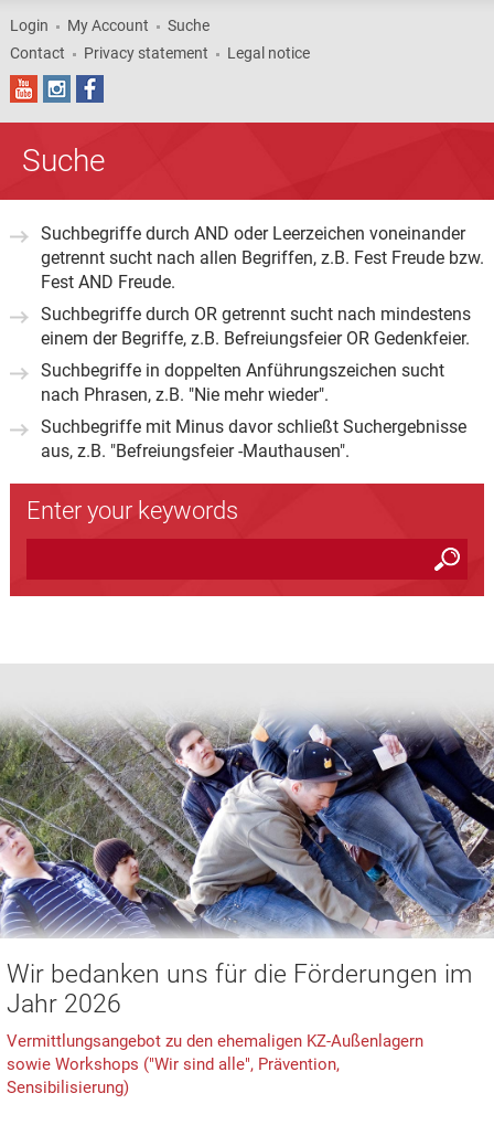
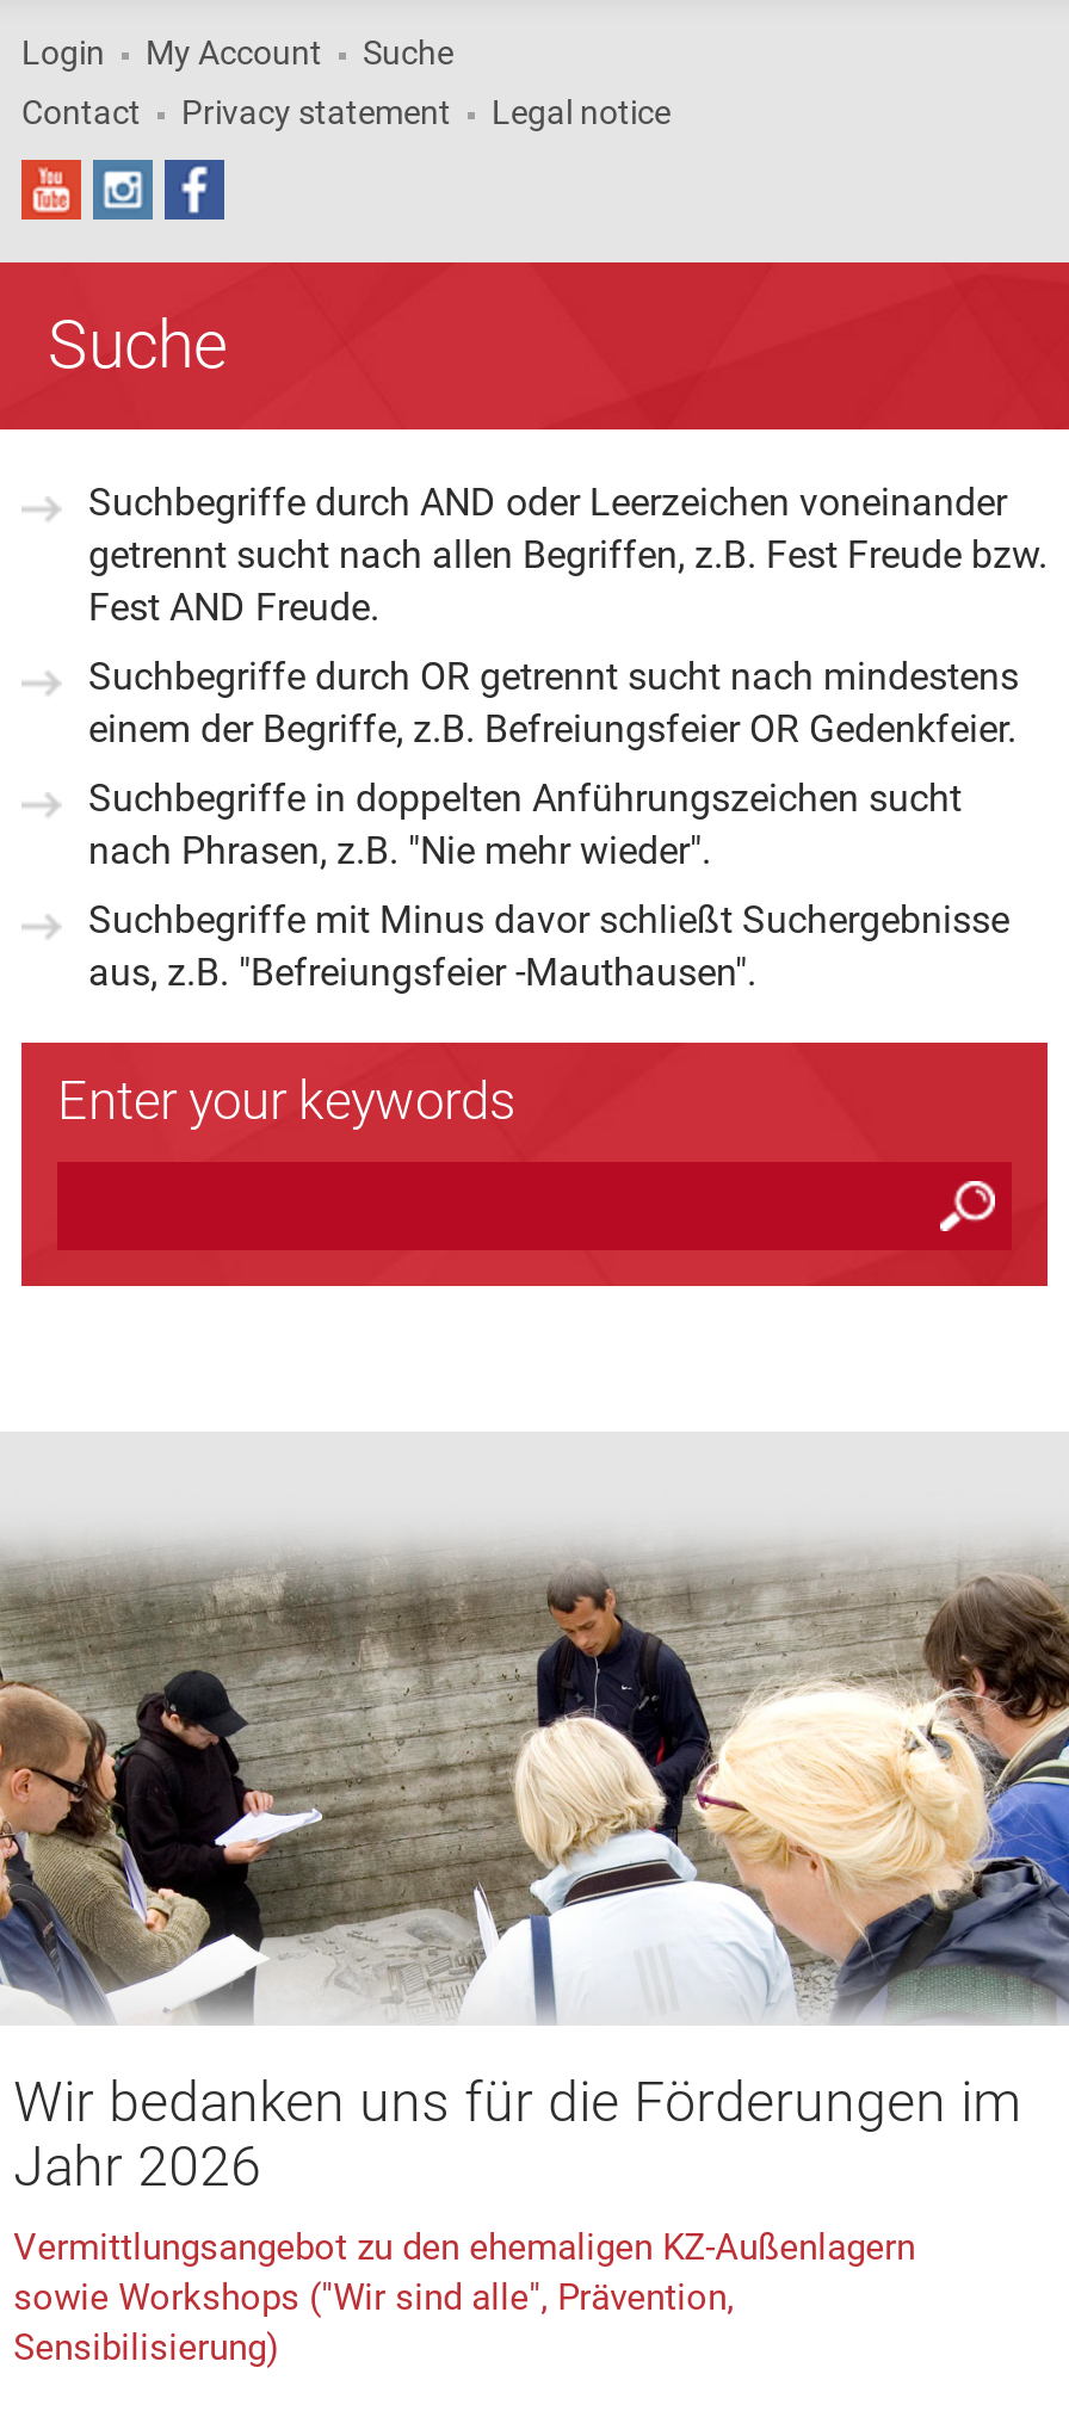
- [image]
+ [image]
